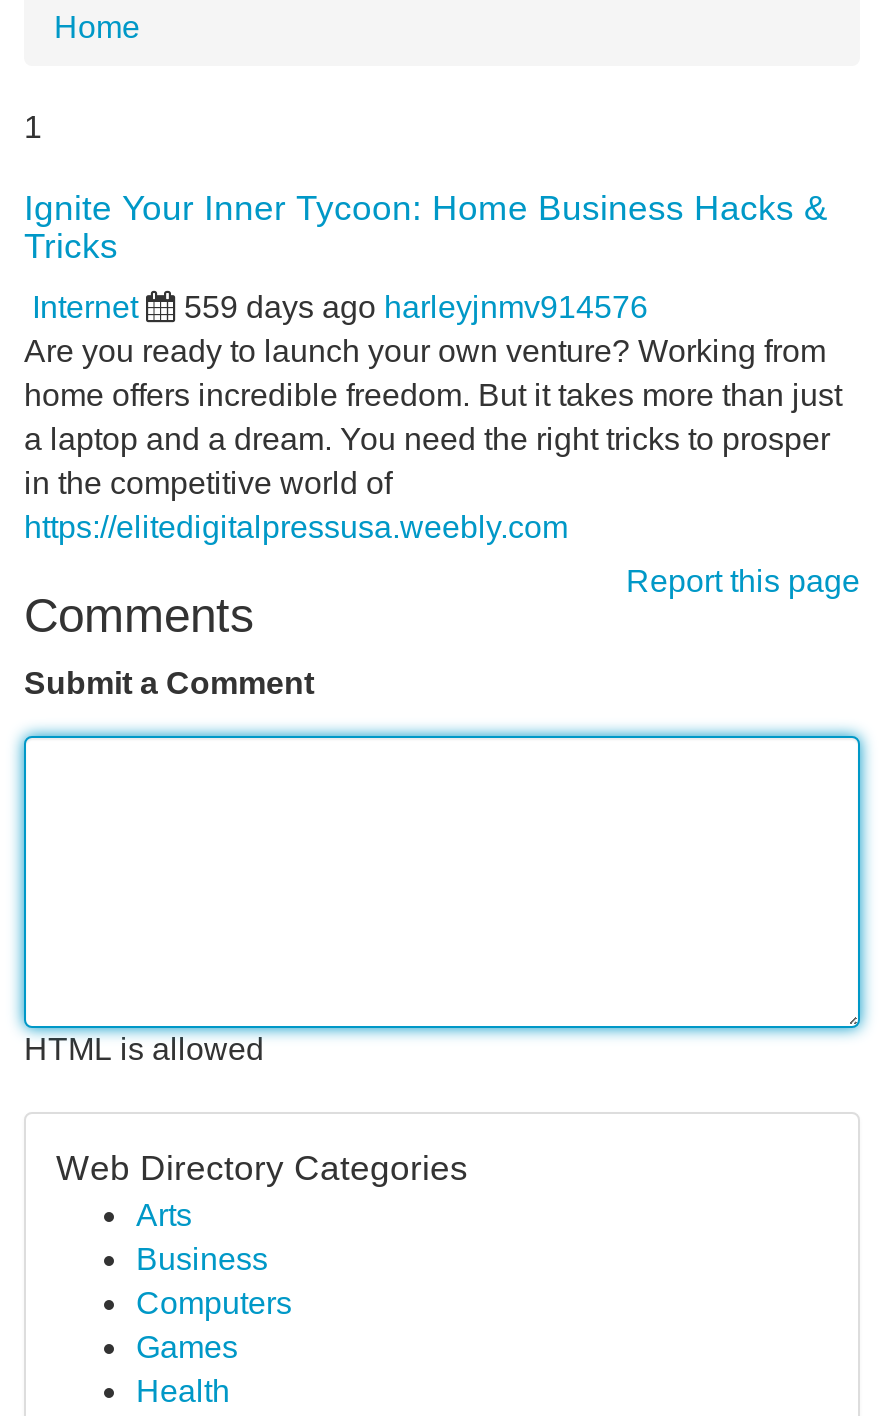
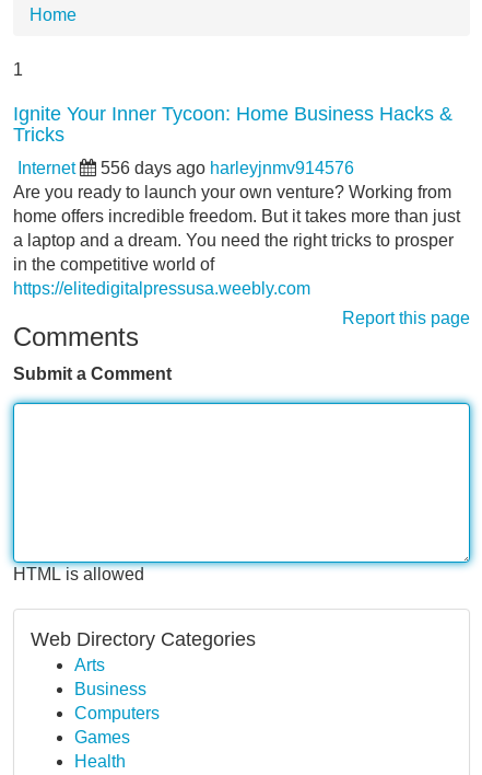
- 559 days ago harleyjnmv914576
+ 556 days ago harleyjnmv914576
